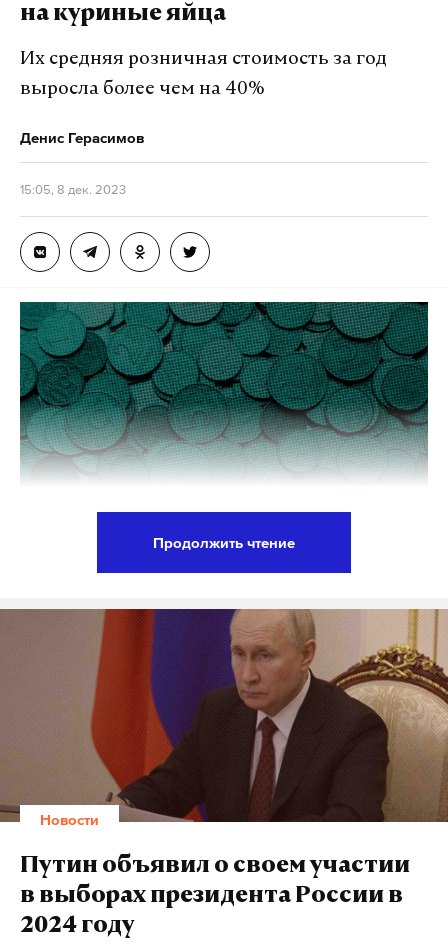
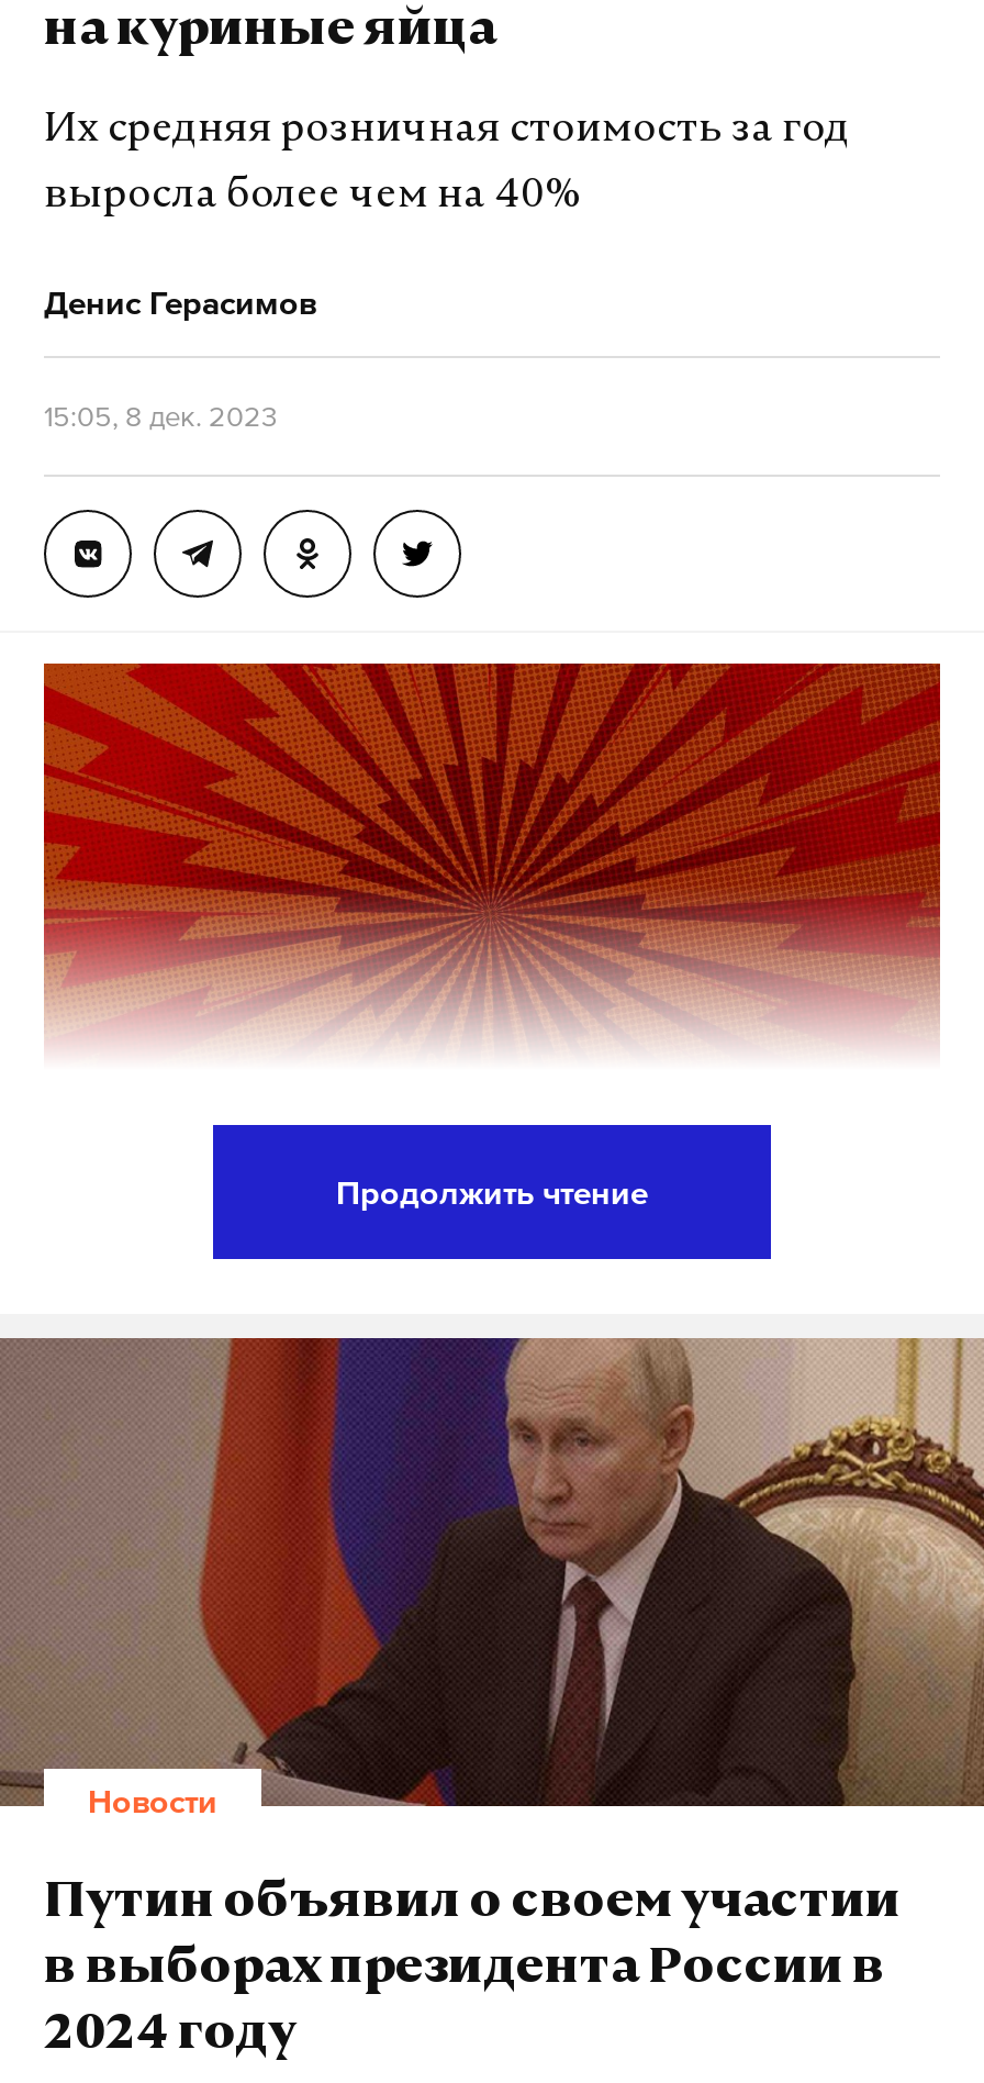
- [image]
+ [image]
